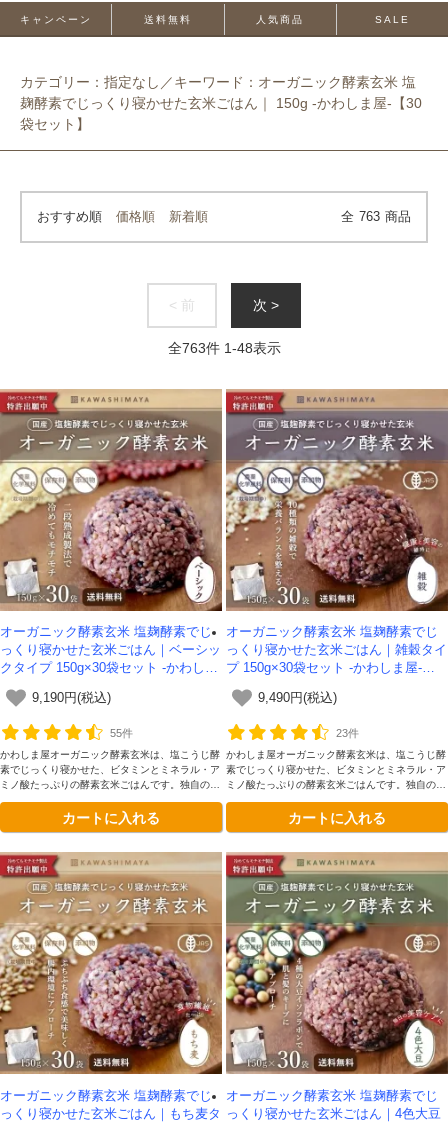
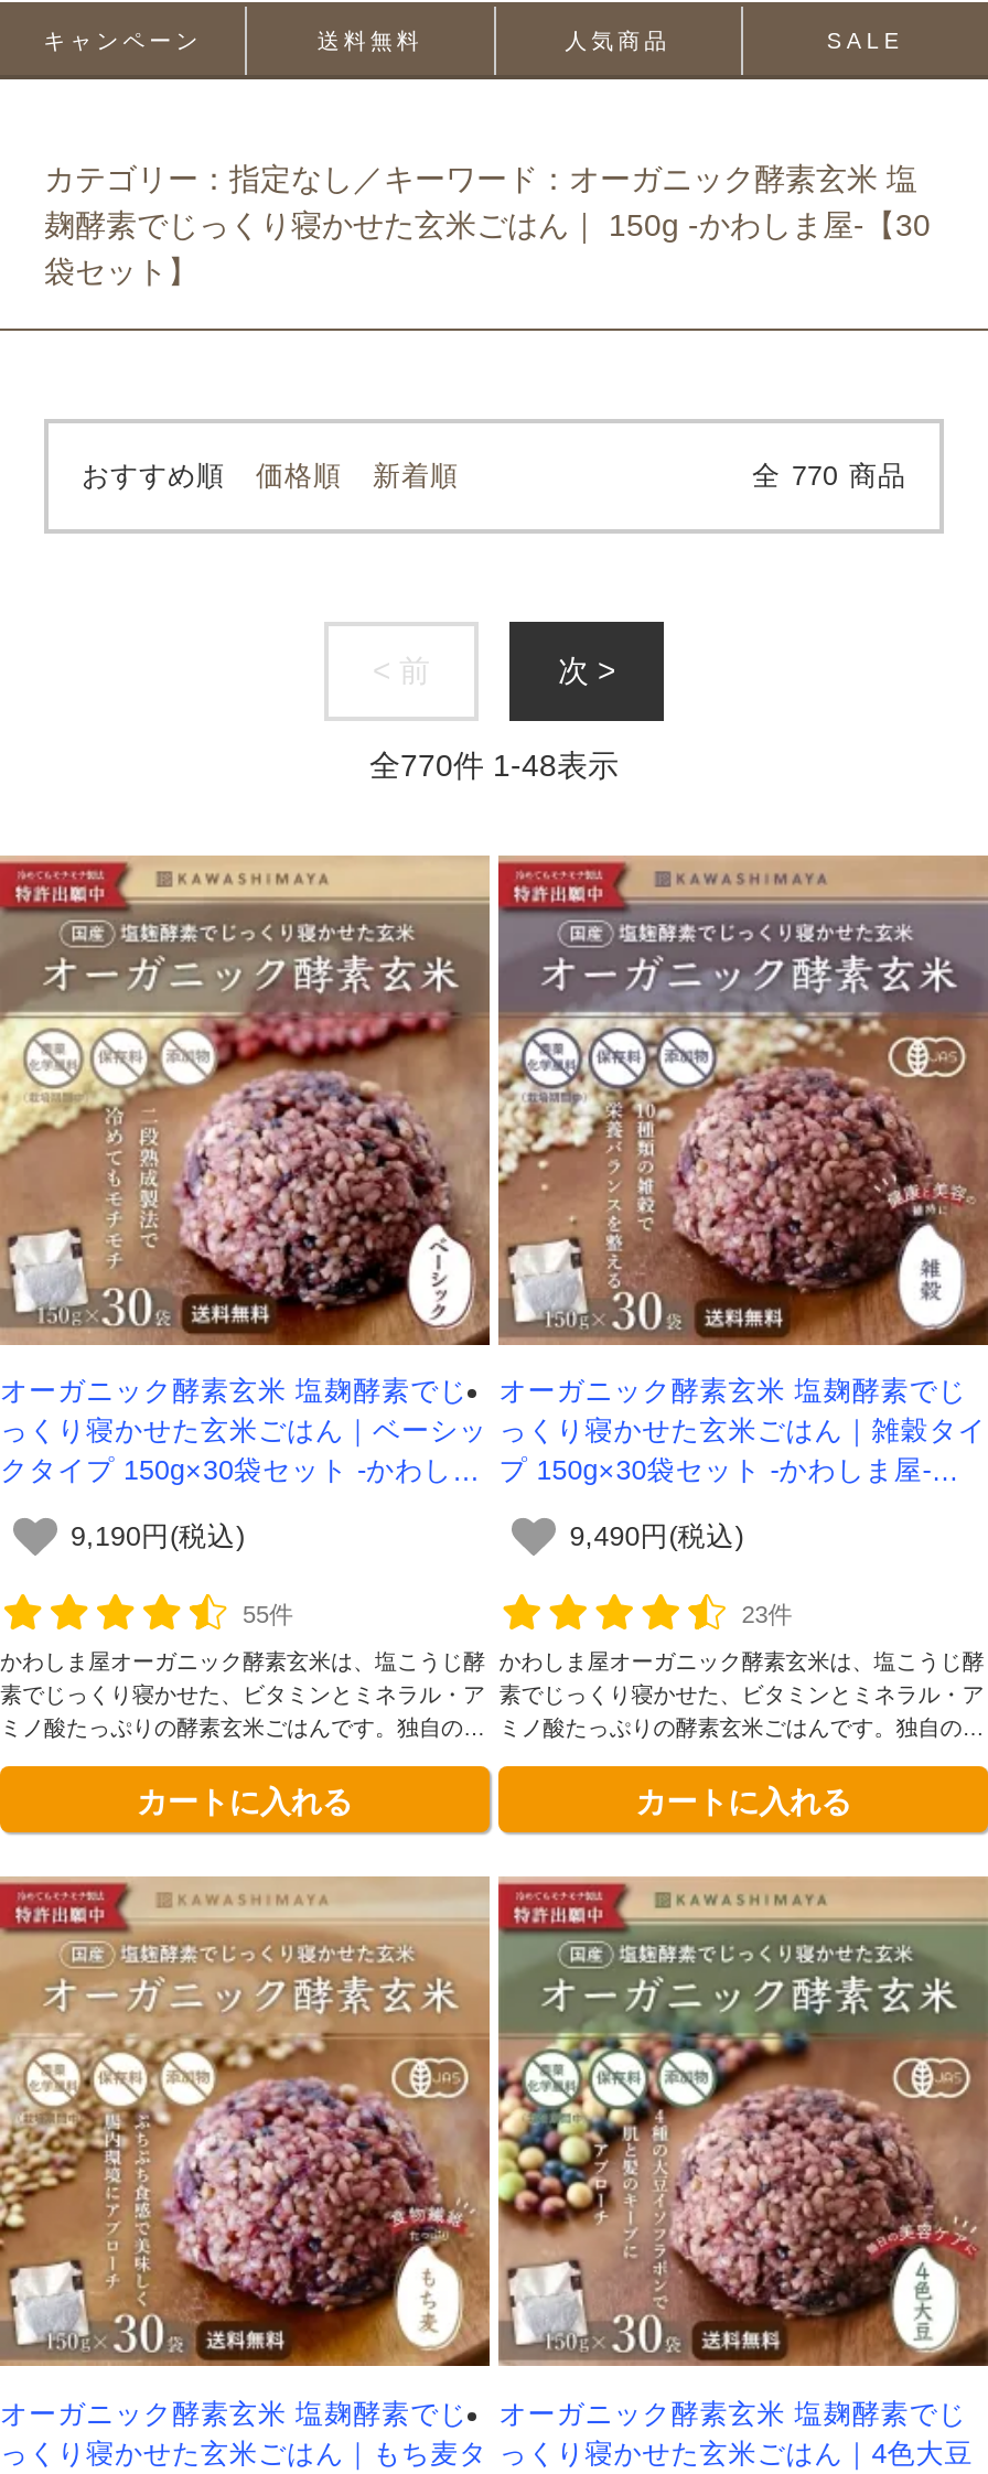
- 全 763 商品
+ 全 770 商品

- 全763件1-48表示
+ 全770件1-48表示
